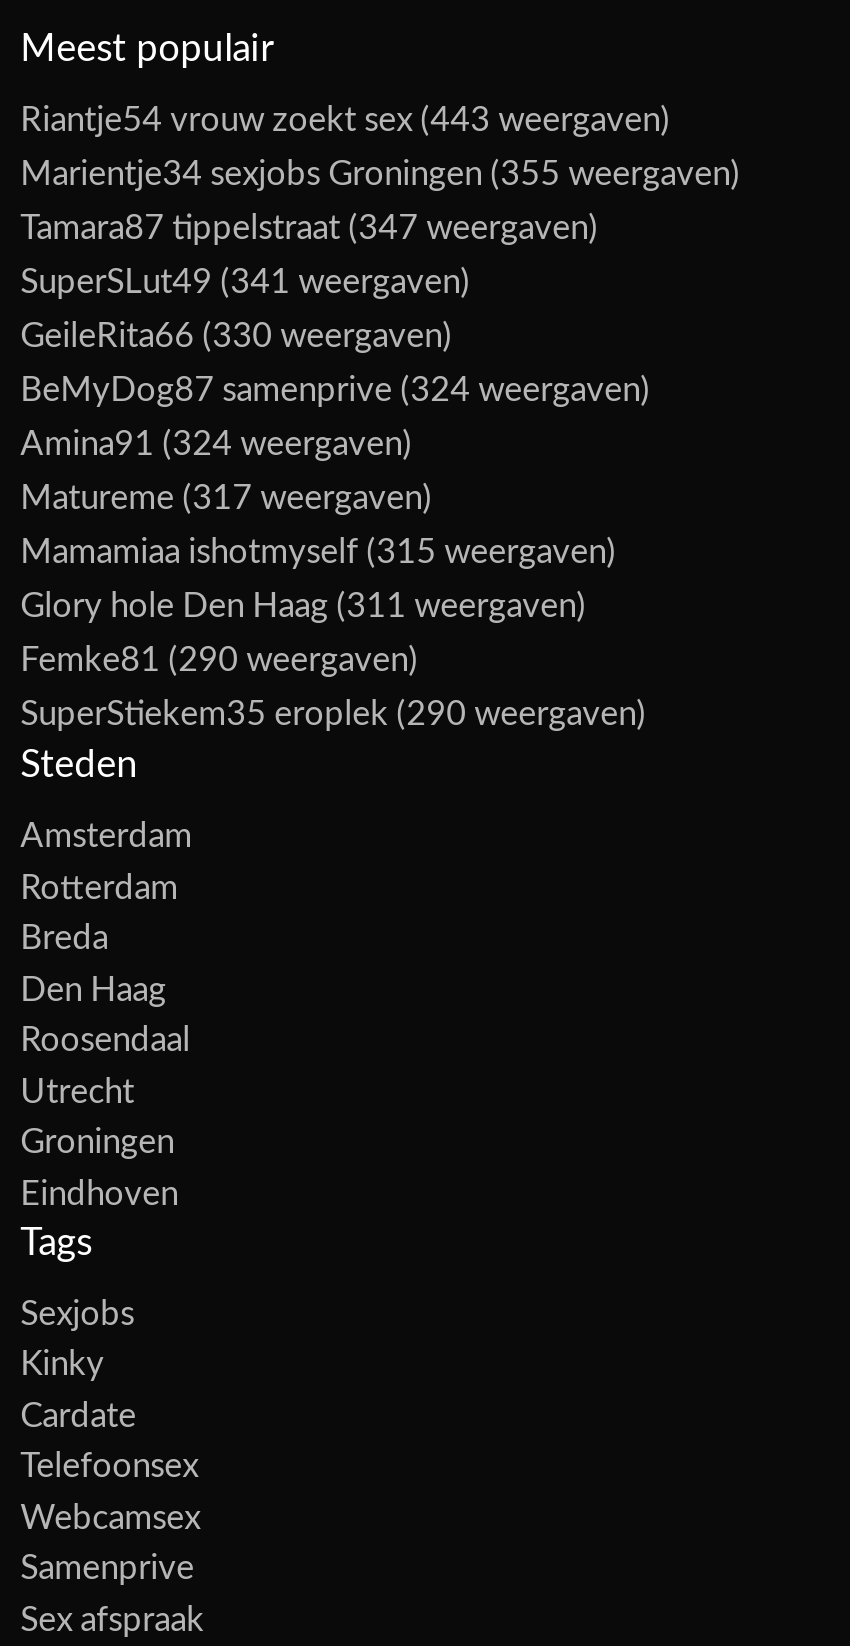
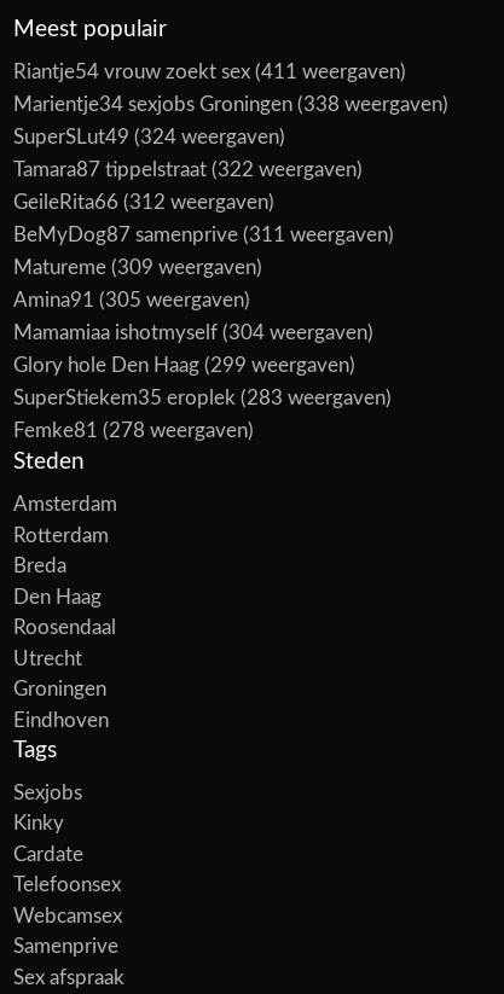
- Riantje54 vrouw zoekt sex (443 weergaven)
+ Riantje54 vrouw zoekt sex (411 weergaven)

- Marientje34 sexjobs Groningen (355 weergaven)
+ Marientje34 sexjobs Groningen (338 weergaven)

- Tamara87 tippelstraat (347 weergaven)
+ SuperSLut49 (324 weergaven)

- SuperSLut49 (341 weergaven)
+ Tamara87 tippelstraat (322 weergaven)

- GeileRita66 (330 weergaven)
+ GeileRita66 (312 weergaven)

- BeMyDog87 samenprive (324 weergaven)
+ BeMyDog87 samenprive (311 weergaven)

- Amina91 (324 weergaven)
+ Matureme (309 weergaven)

- Matureme (317 weergaven)
+ Amina91 (305 weergaven)

- Mamamiaa ishotmyself (315 weergaven)
+ Mamamiaa ishotmyself (304 weergaven)

- Glory hole Den Haag (311 weergaven)
+ Glory hole Den Haag (299 weergaven)

- Femke81 (290 weergaven)
+ SuperStiekem35 eroplek (283 weergaven)

- SuperStiekem35 eroplek (290 weergaven)
+ Femke81 (278 weergaven)
